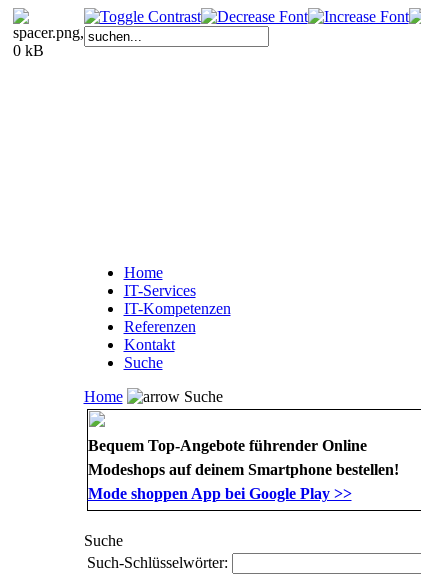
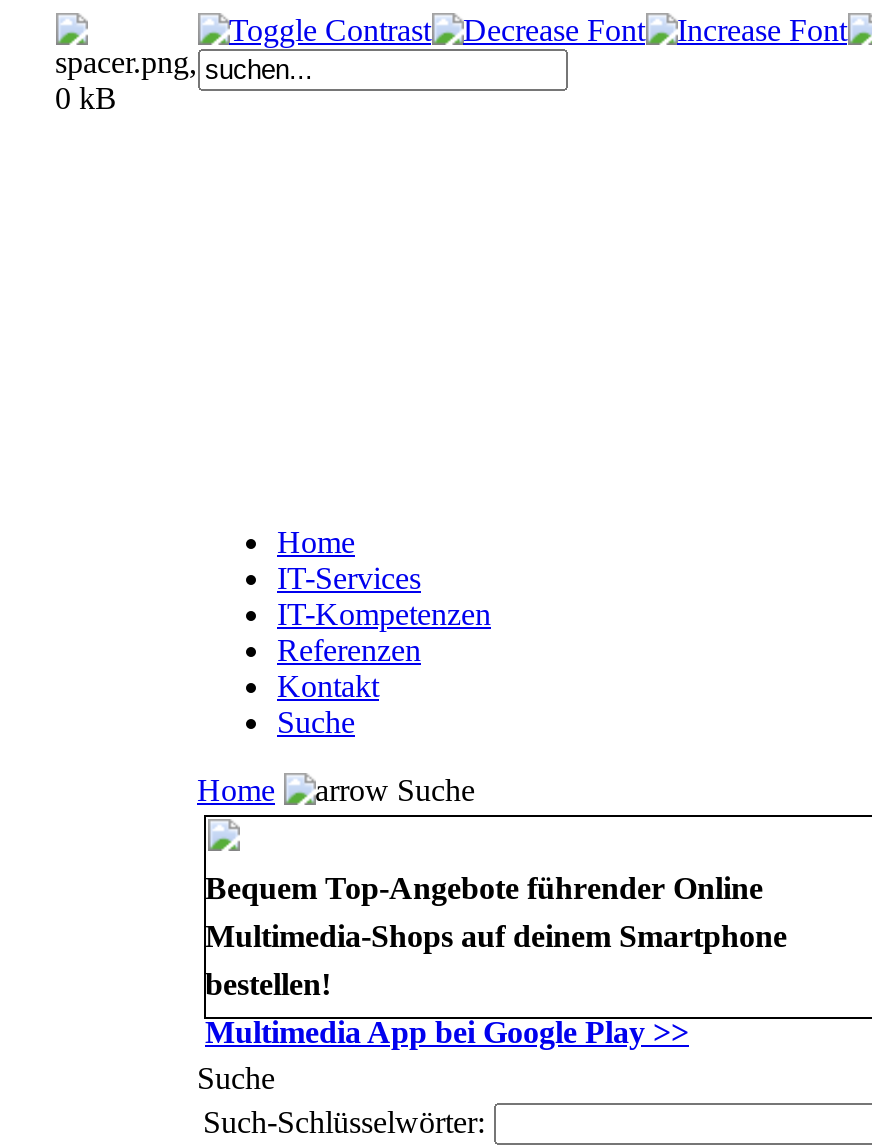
- Modeshops auf deinem Smartphone bestellen!
- Mode shoppen App bei Google Play >>
+ Multimedia-Shops auf deinem Smartphone
+ bestellen!
+ Multimedia App bei Google Play >>
